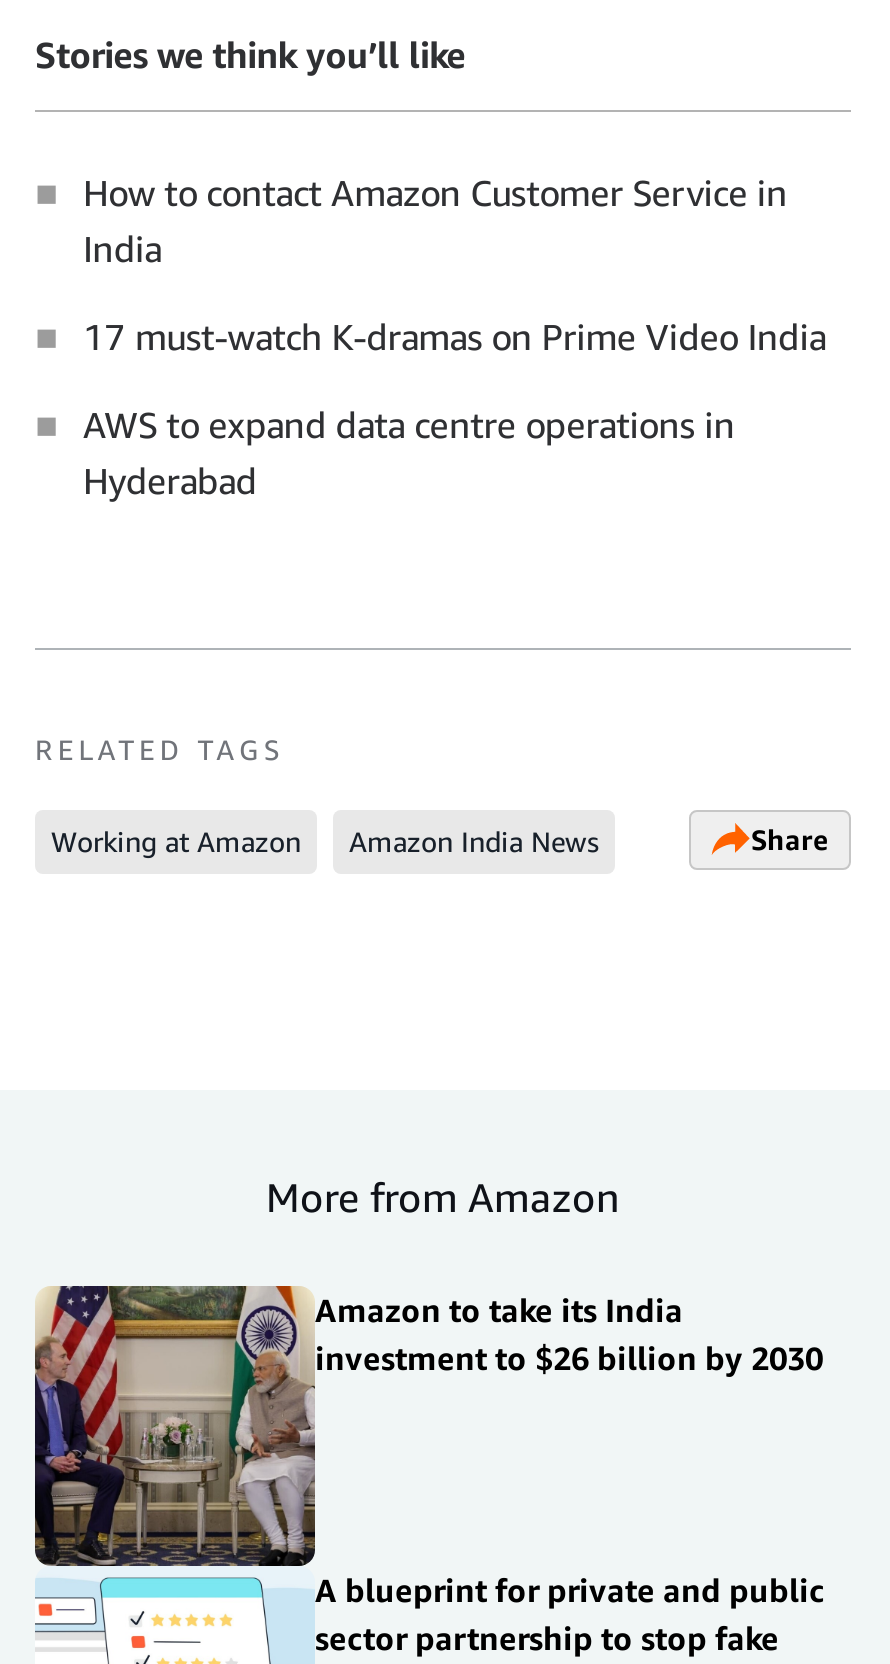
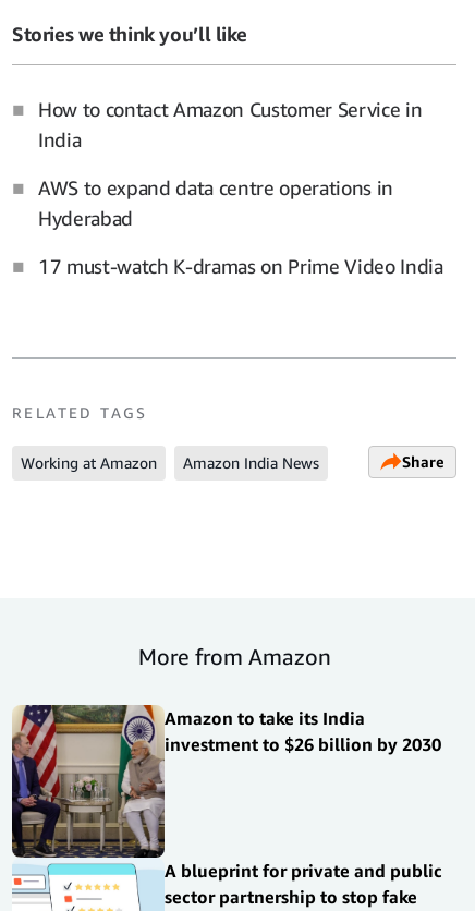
moved down: 17 must-watch K-dramas on Prime Video India

moved up: AWS to expand data centre operations in | Hyderabad
